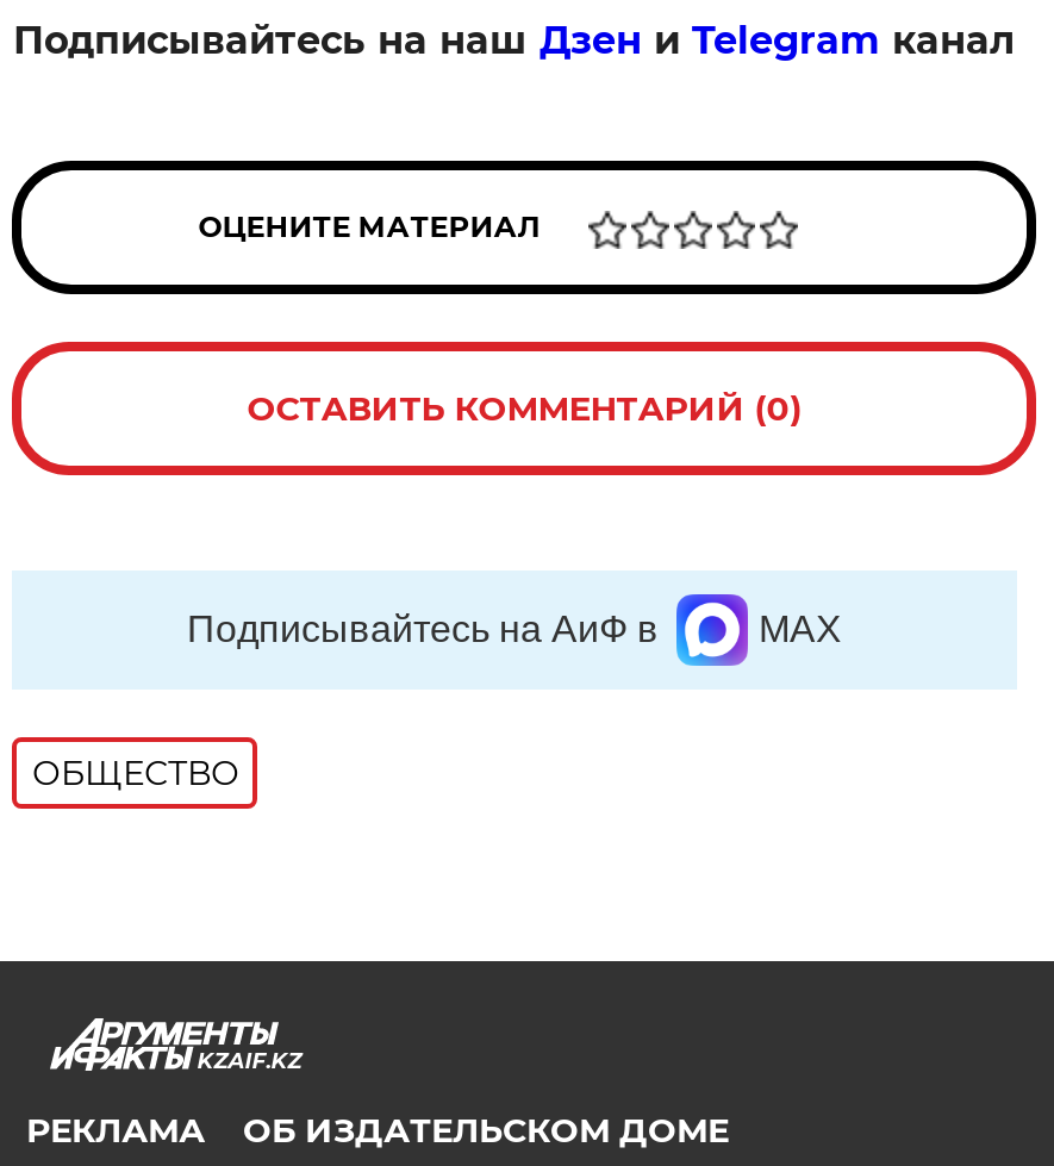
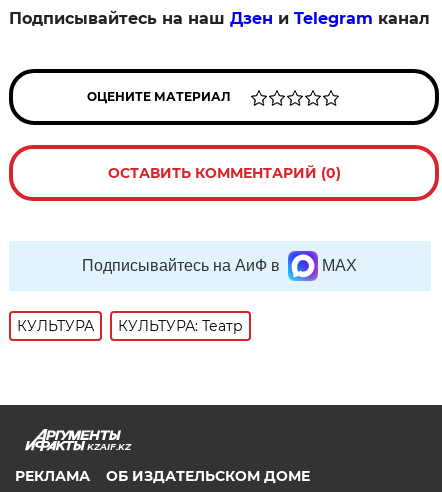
- ОБЩЕСТВО
+ КУЛЬТУРА
+ КУЛЬТУРА: Театр
